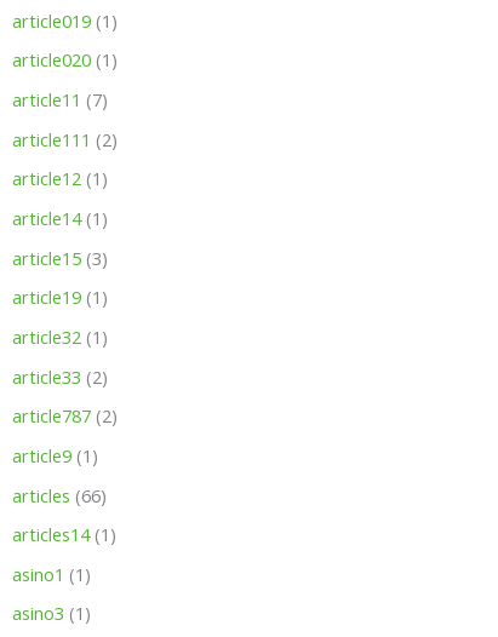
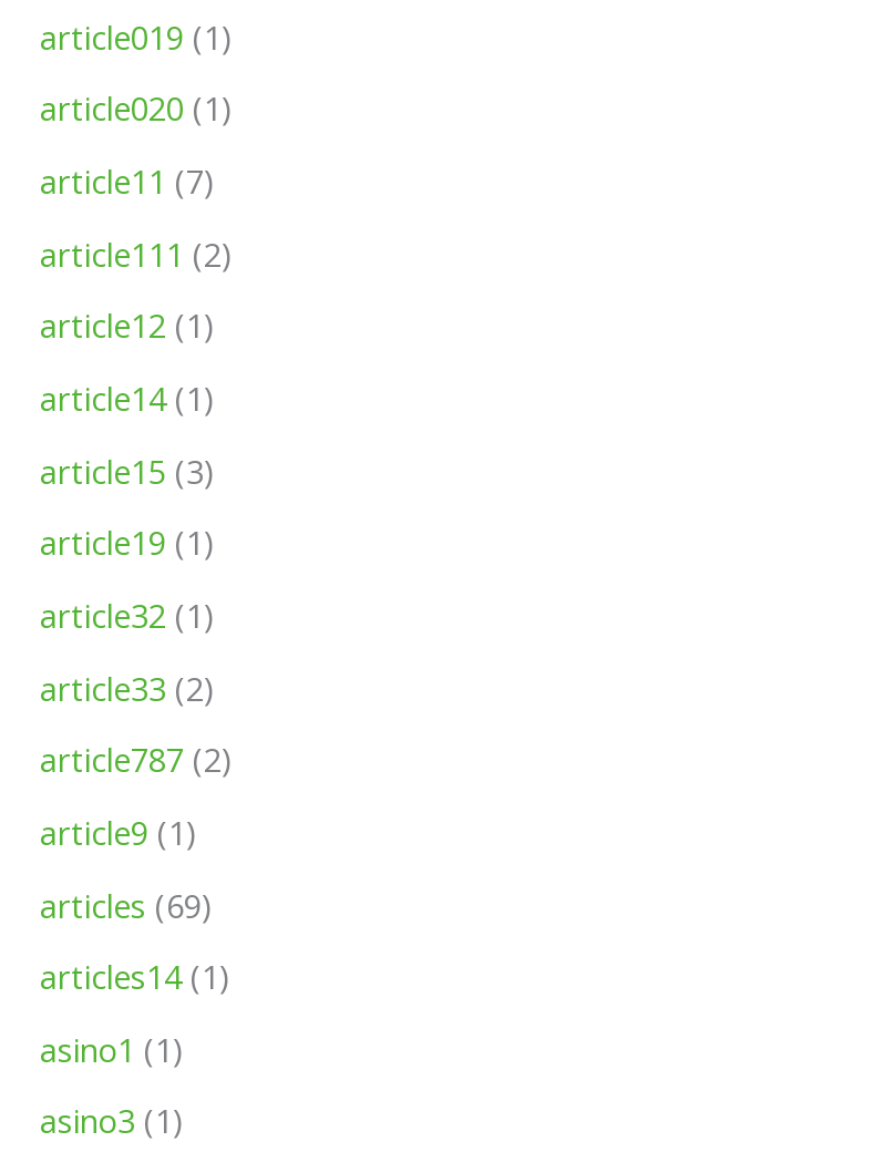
- articles (66)
+ articles (69)
